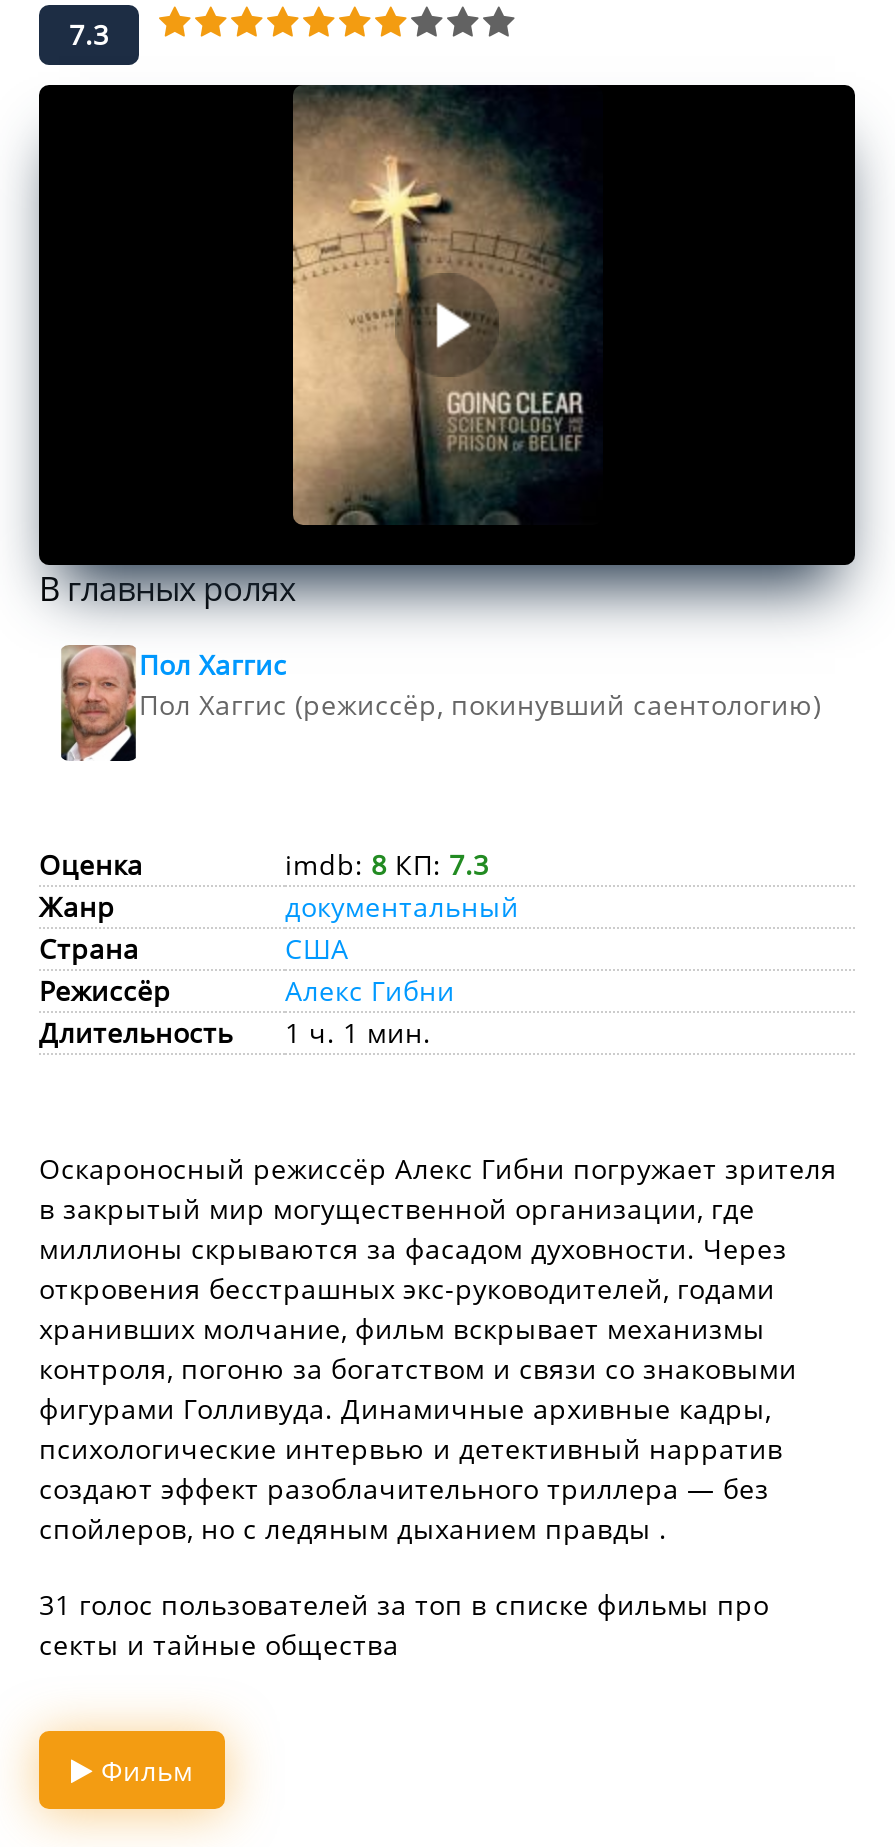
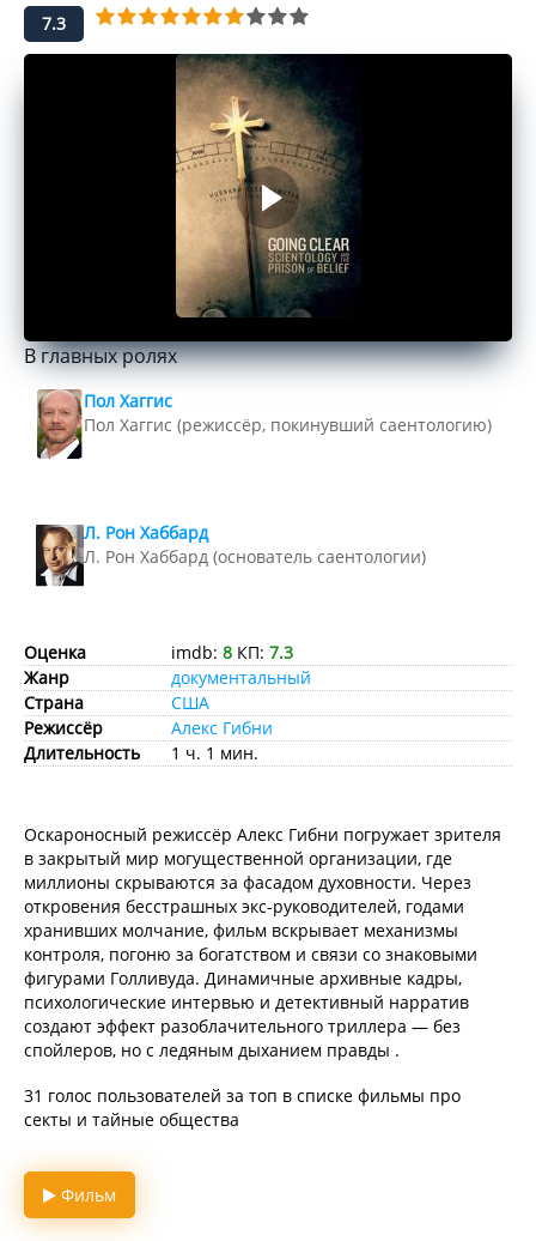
+ [image]
+ Л. Рон Хаббард
+ Л. Рон Хаббард (основатель саентологии)
